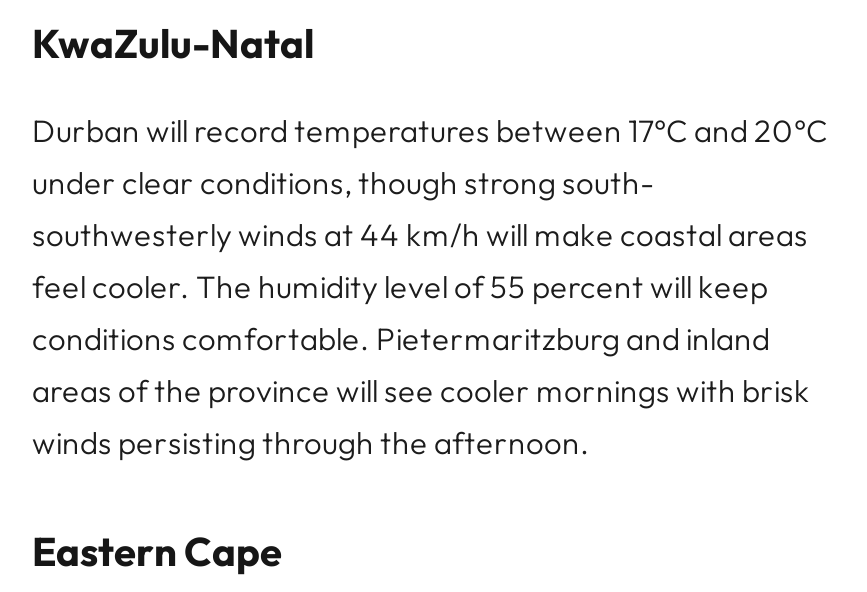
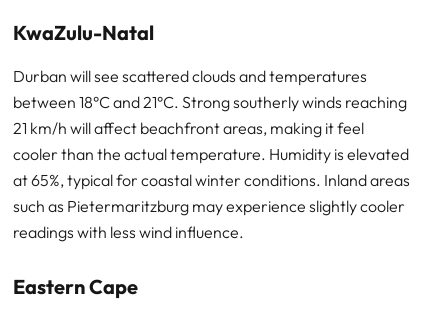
- Durban will record temperatures between 17°C and 20°C
- under clear conditions, though strong south-
- southwesterly winds at 44 km/h will make coastal areas
- feel cooler. The humidity level of 55 percent will keep
- conditions comfortable. Pietermaritzburg and inland
- areas of the province will see cooler mornings with brisk
- winds persisting through the afternoon.
+ Durban will see scattered clouds and temperatures
+ between 18°C and 21°C. Strong southerly winds reaching
+ 21 km/h will affect beachfront areas, making it feel
+ cooler than the actual temperature. Humidity is elevated
+ at 65%, typical for coastal winter conditions. Inland areas
+ such as Pietermaritzburg may experience slightly cooler
+ readings with less wind influence.
